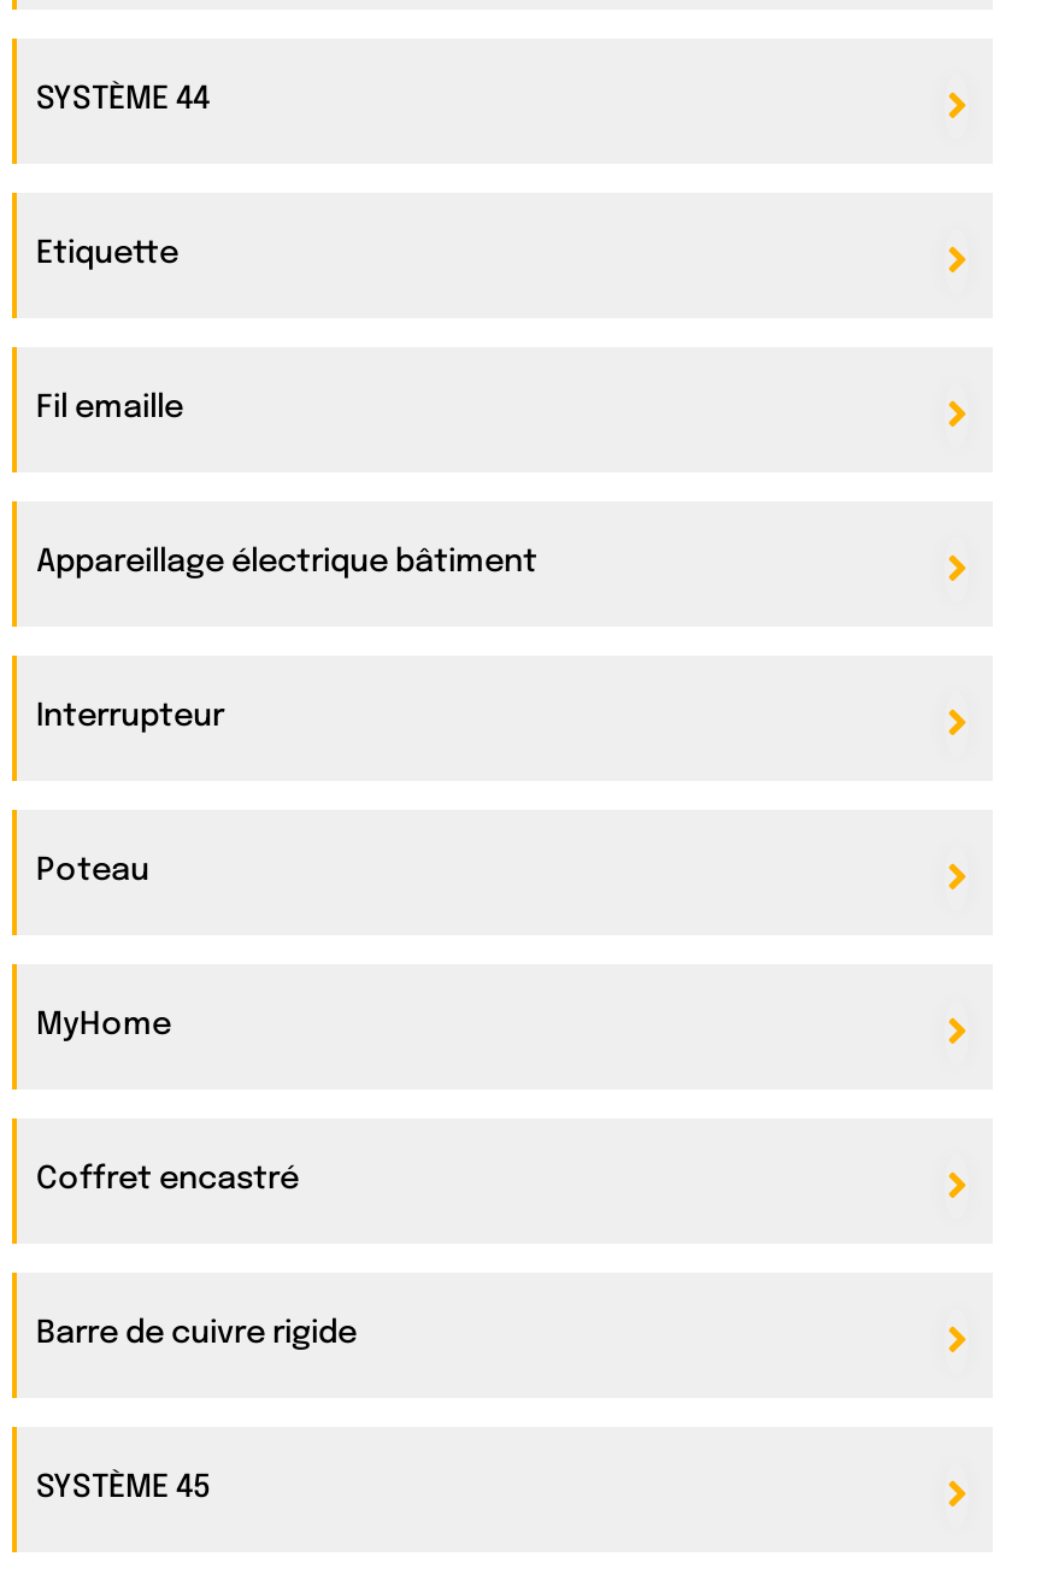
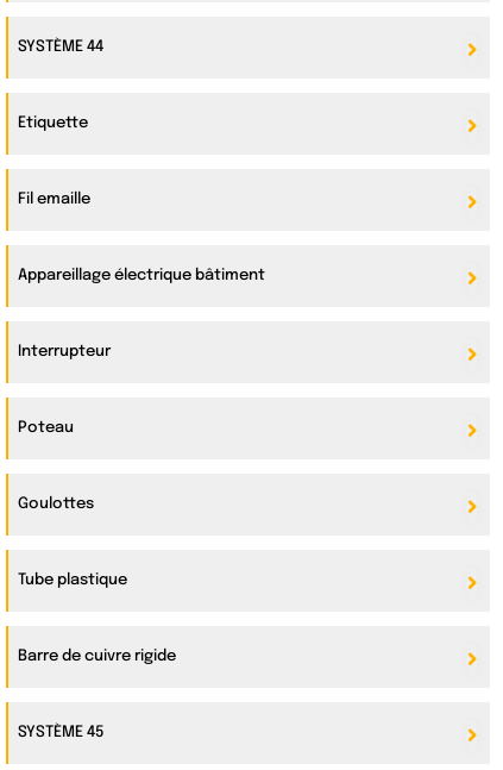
- MyHome
+ Goulottes

- Coffret encastré
+ Tube plastique
